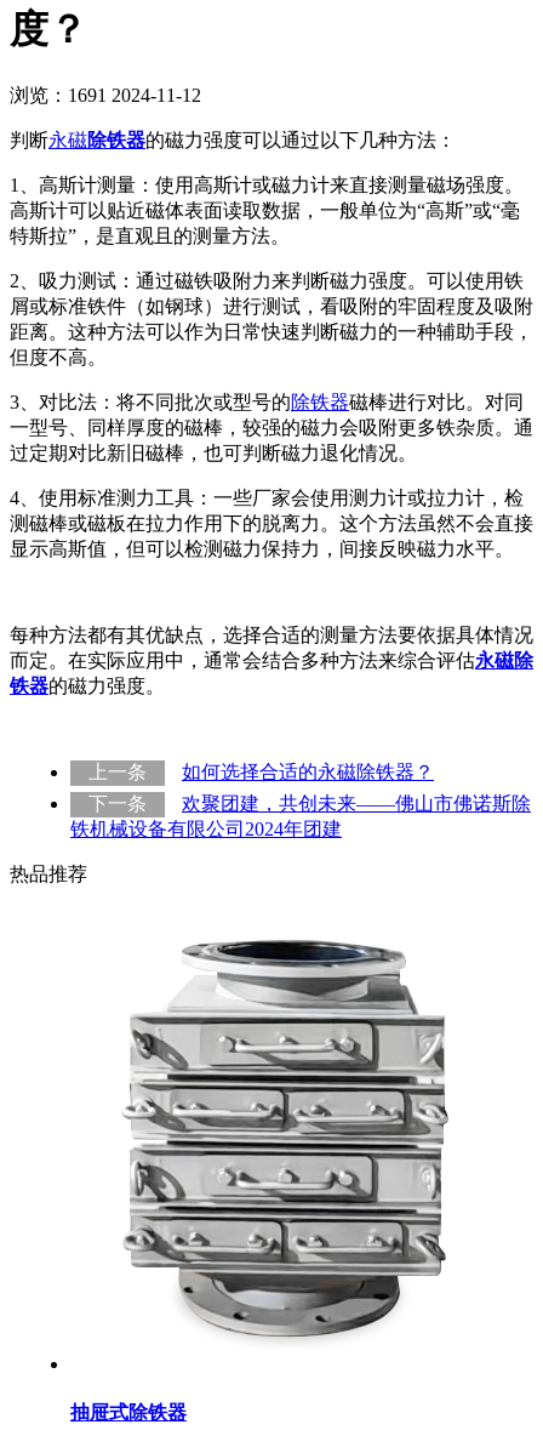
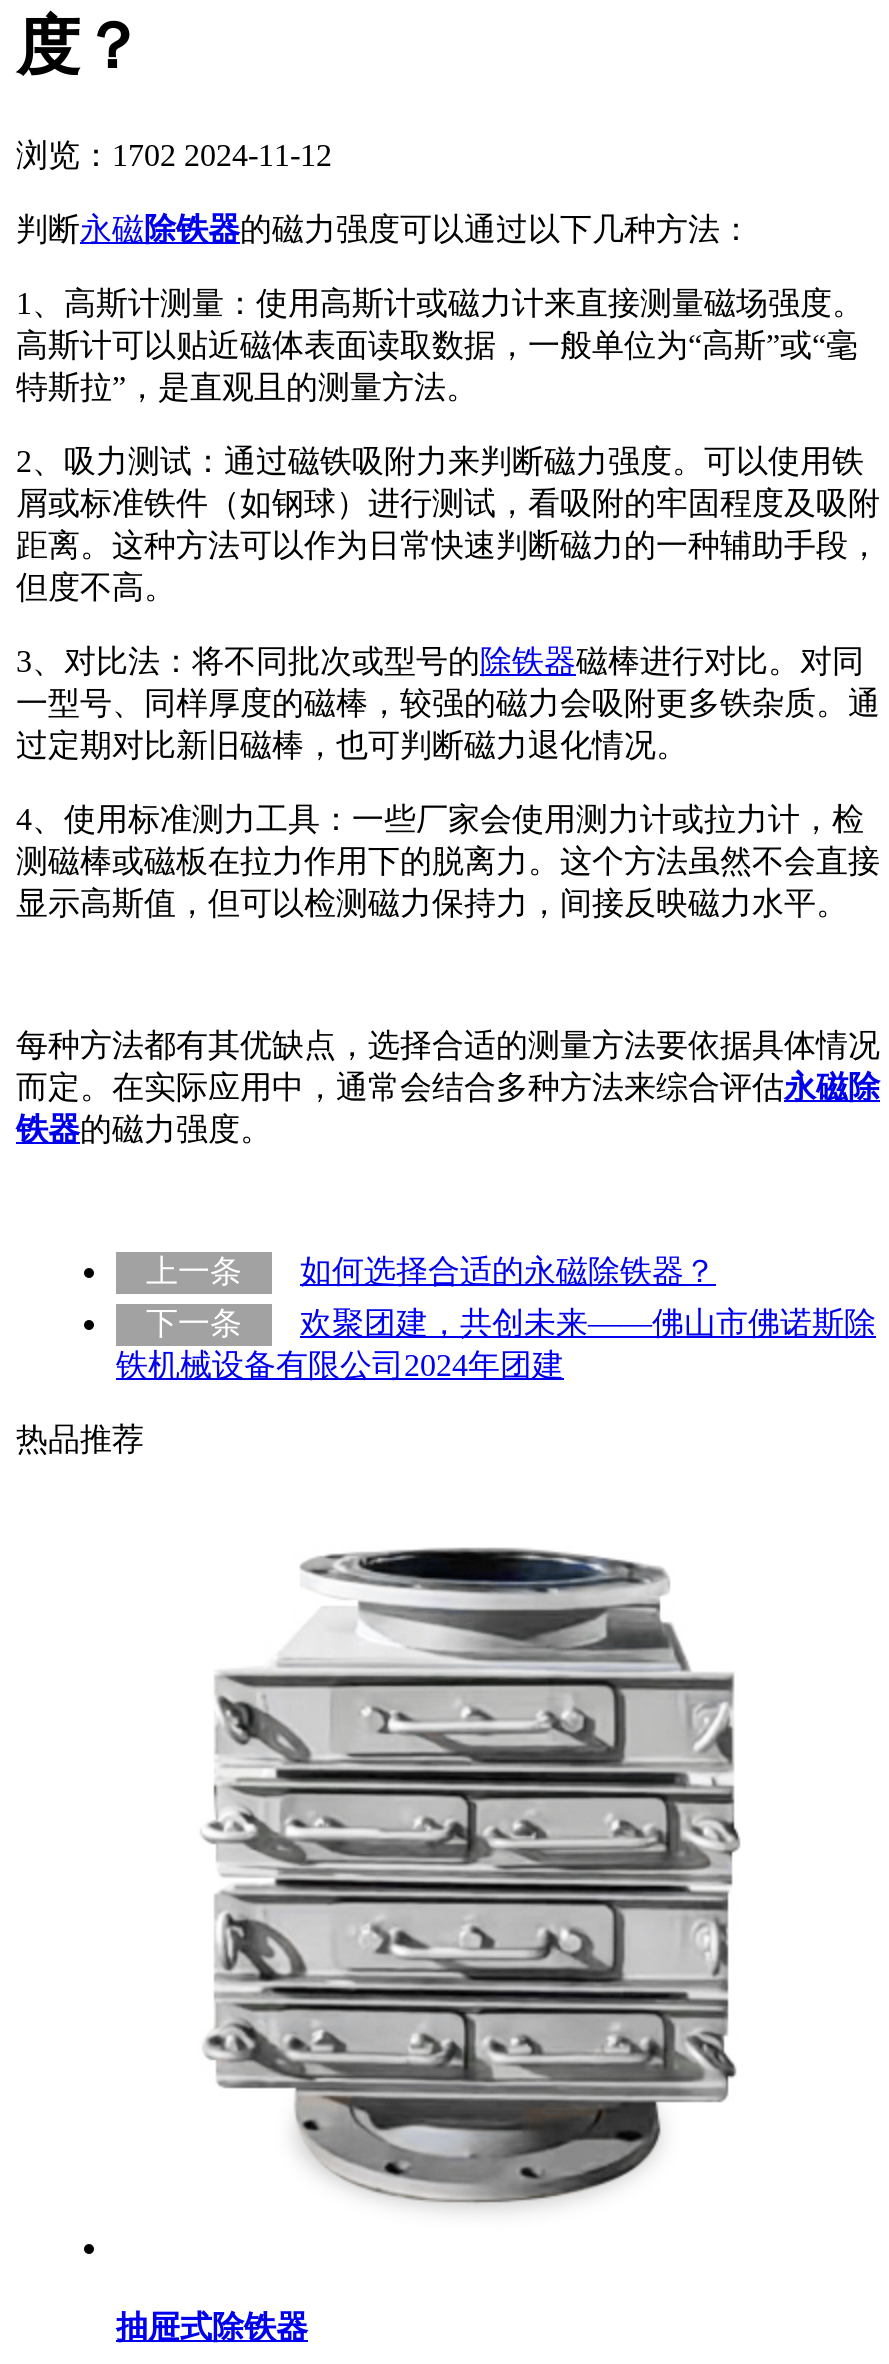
- 浏览：1691 2024-11-12
+ 浏览：1702 2024-11-12
